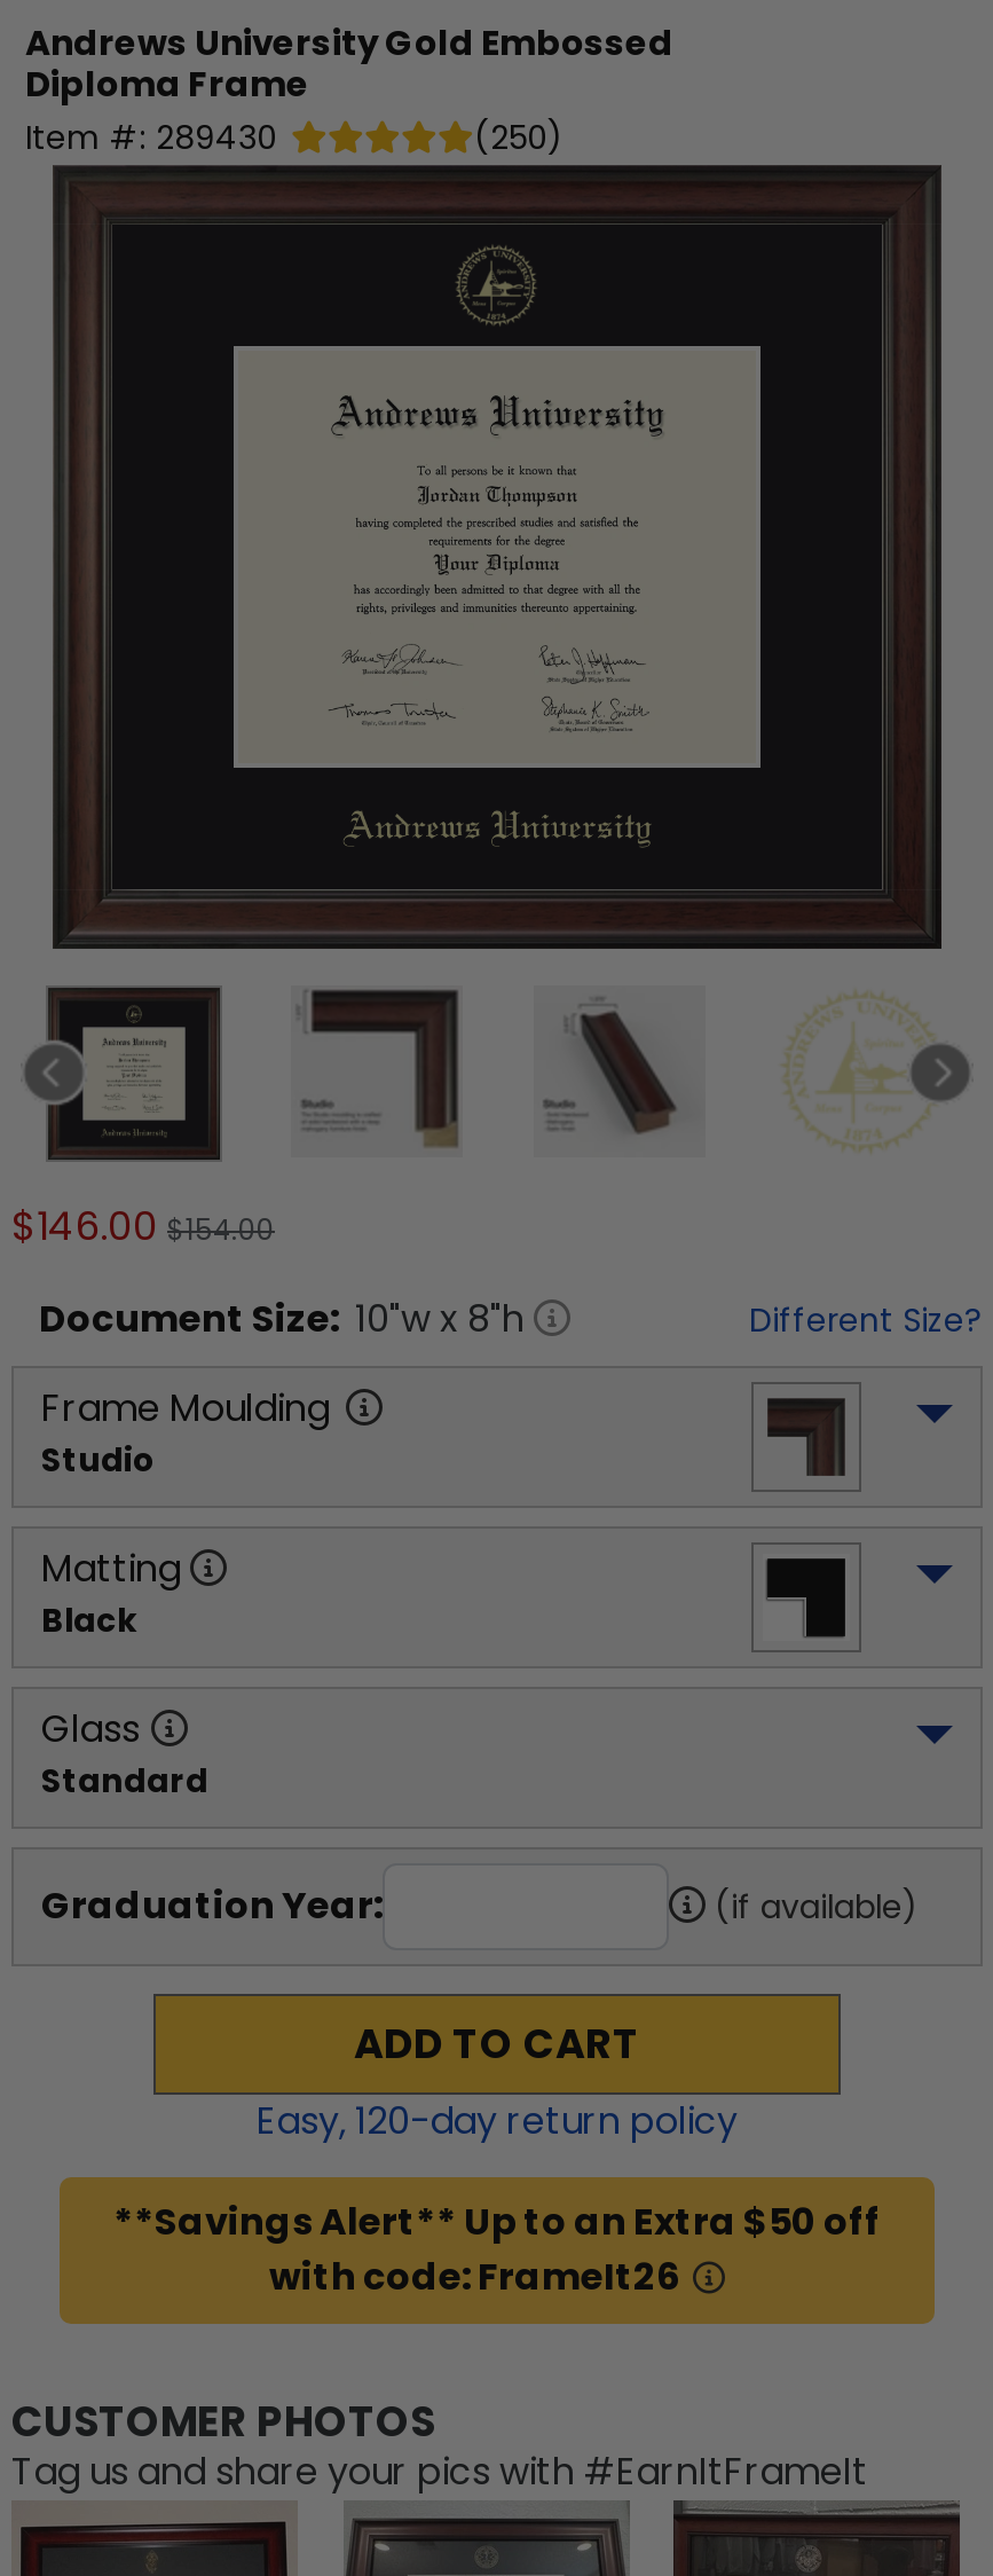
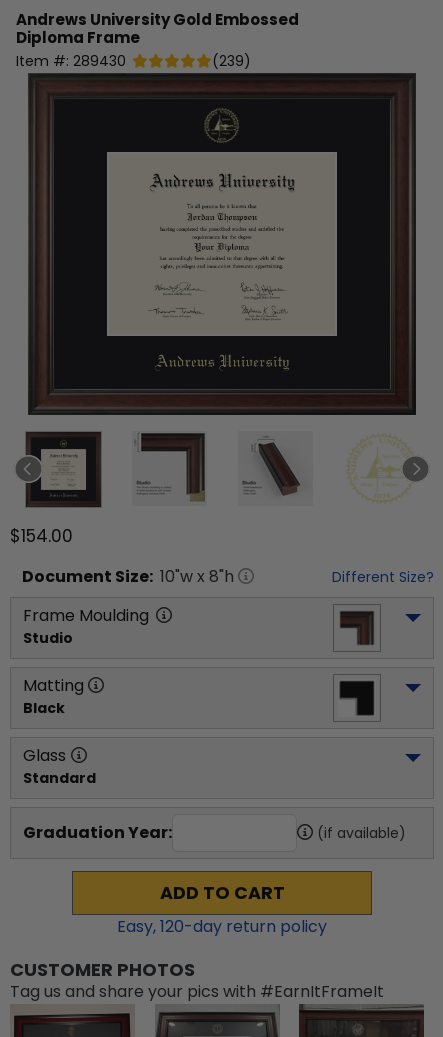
- (250)
+ (239)

- $146.00 $154.00
+ $154.00

- **Savings Alert** Up to an Extra $50 off
- with code: FrameIt26
